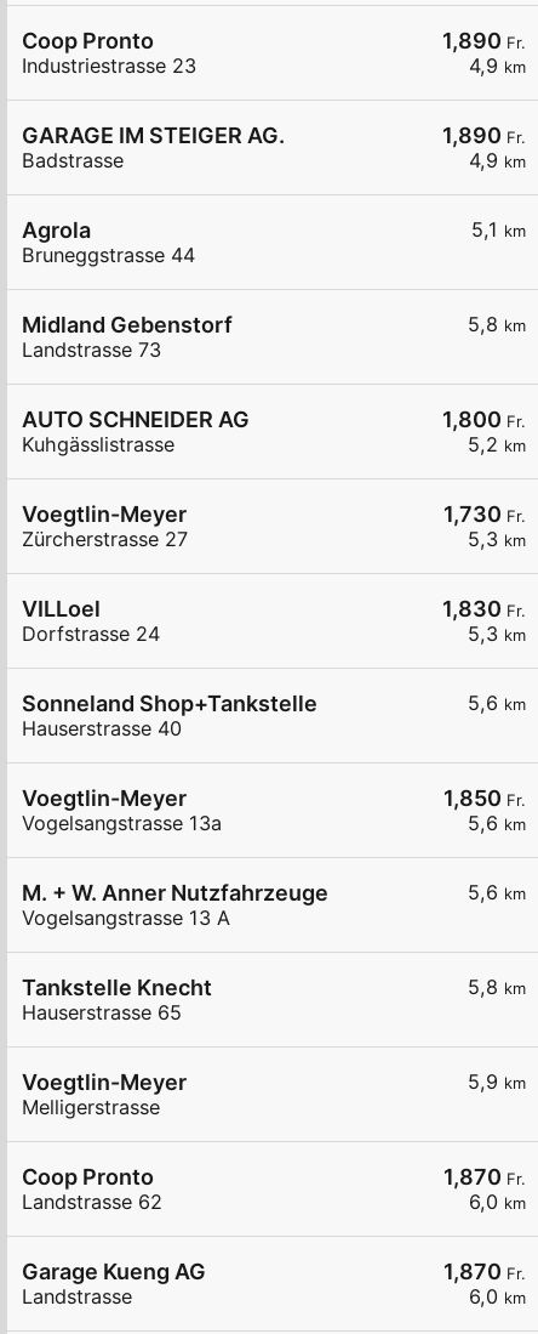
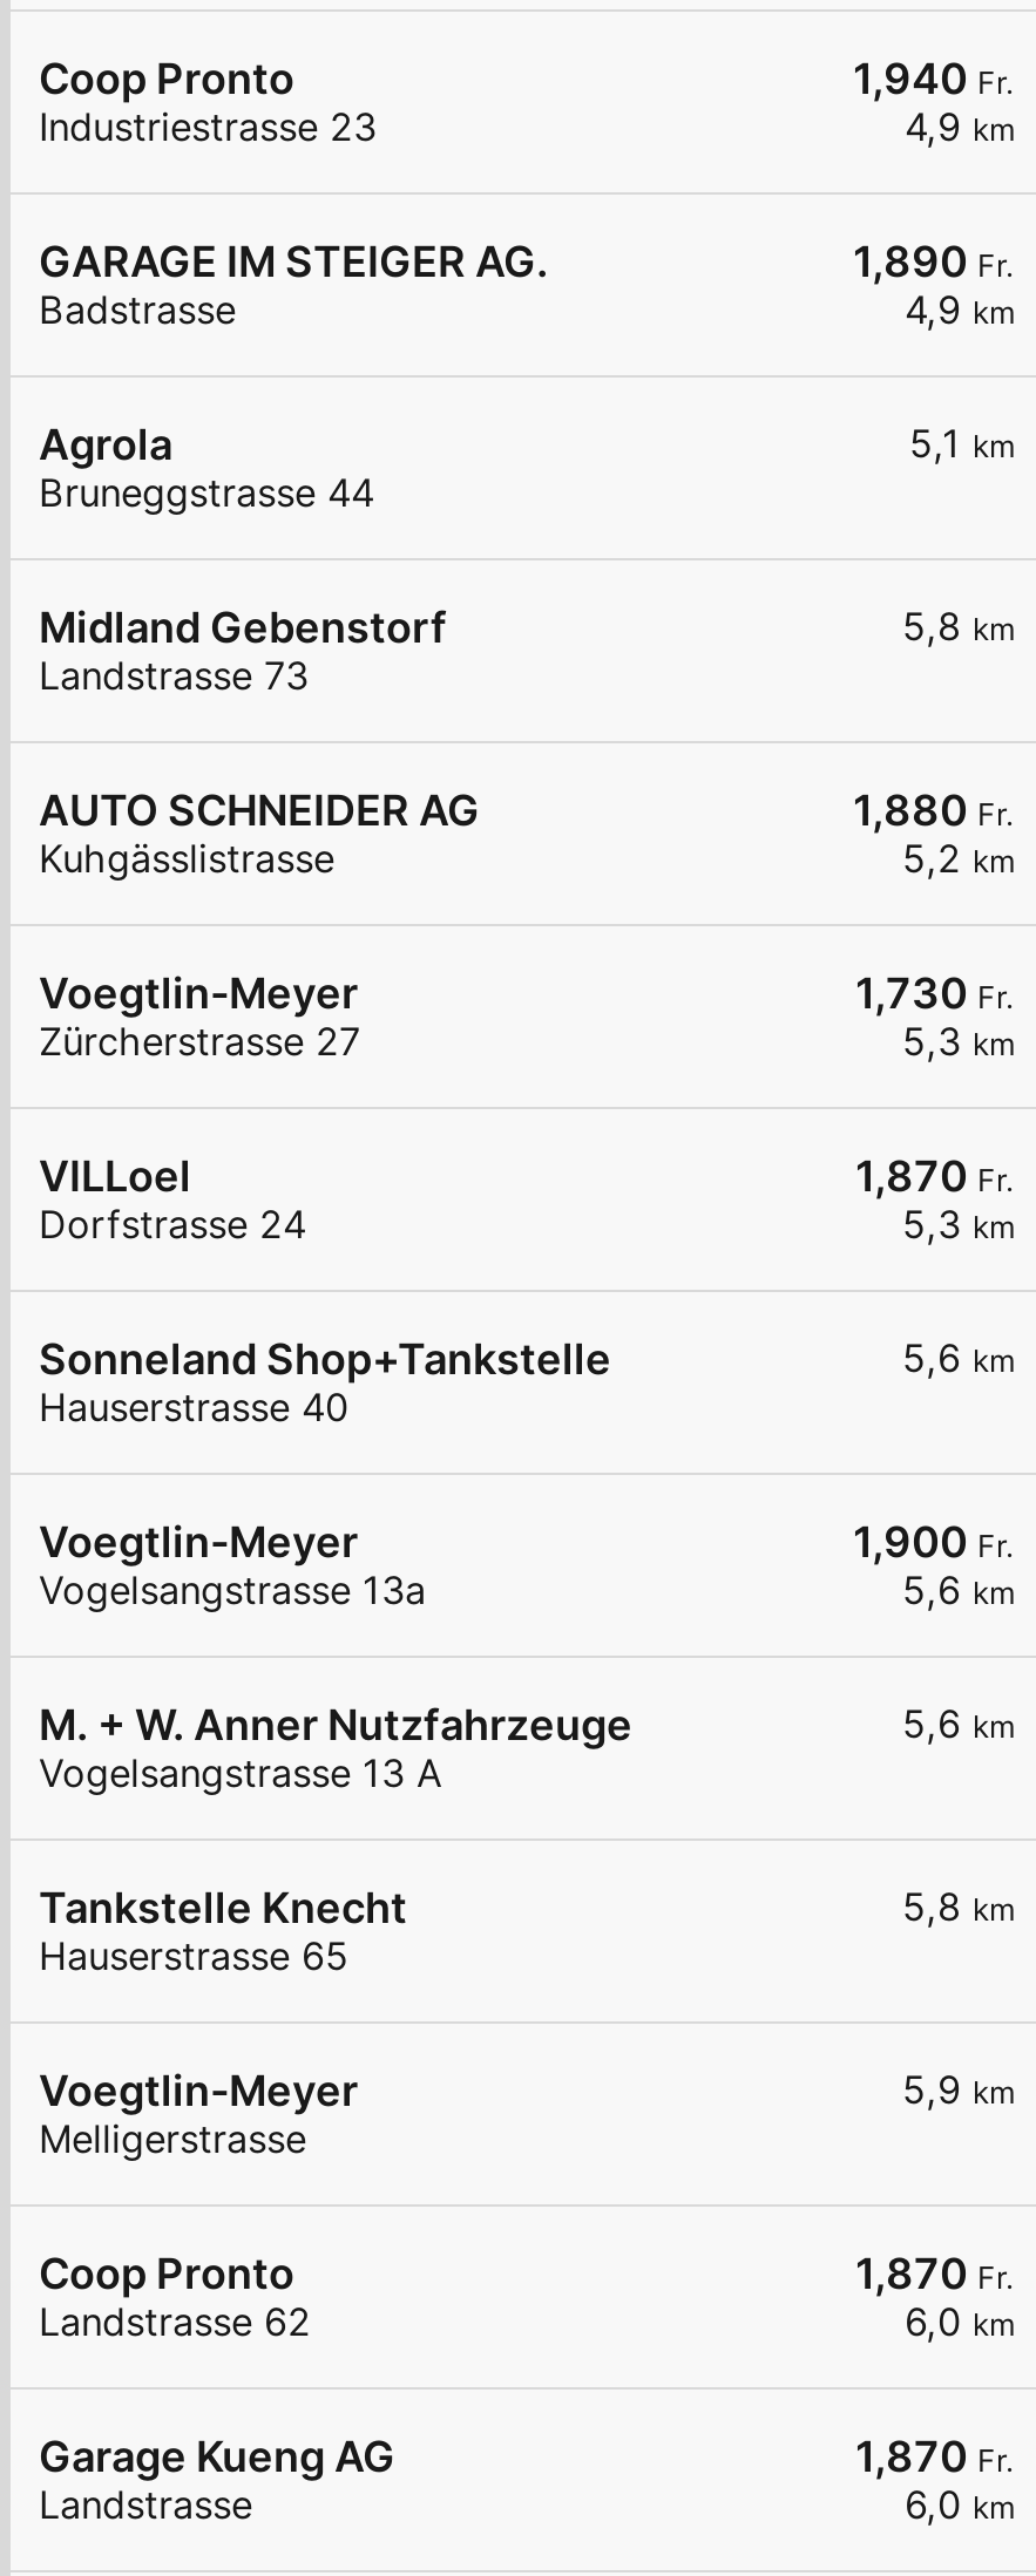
- 1,890 Fr.
+ 1,940 Fr.

- 1,800 Fr.
+ 1,880 Fr.

- 1,830 Fr.
+ 1,870 Fr.

- 1,850 Fr.
+ 1,900 Fr.
